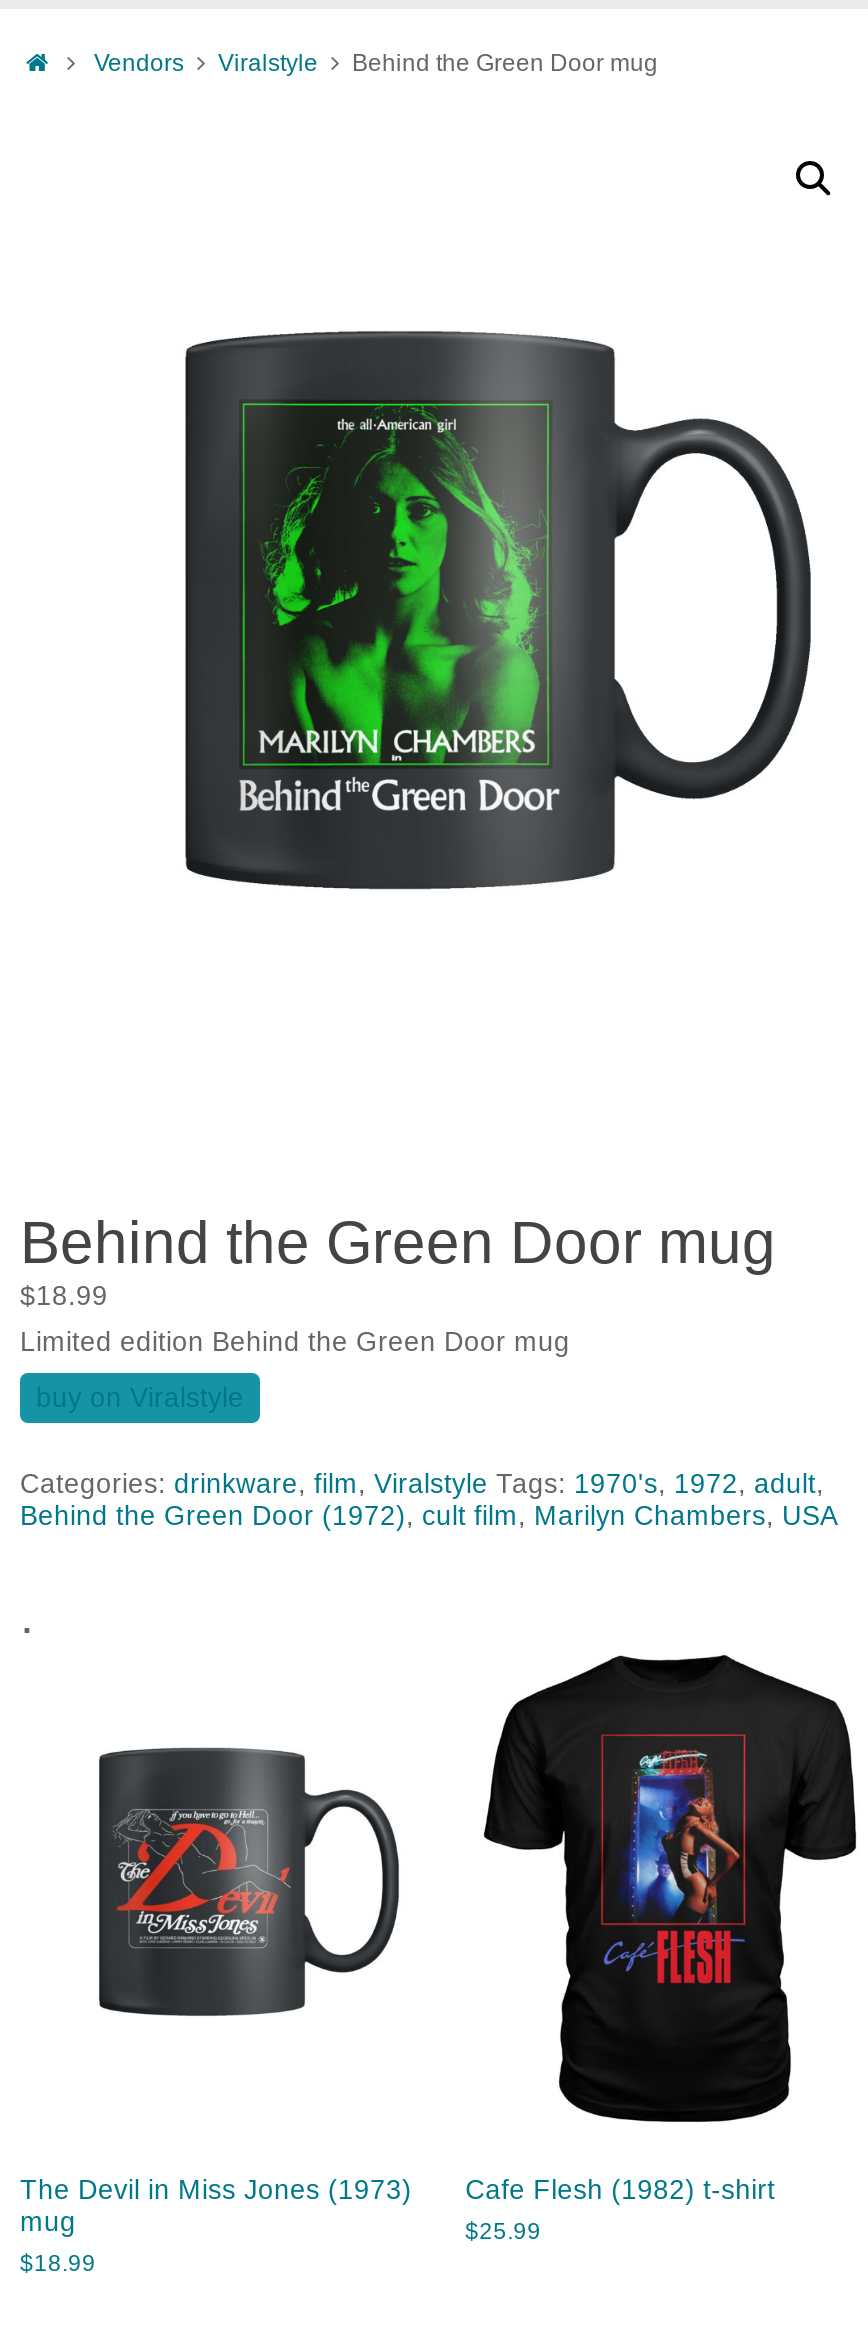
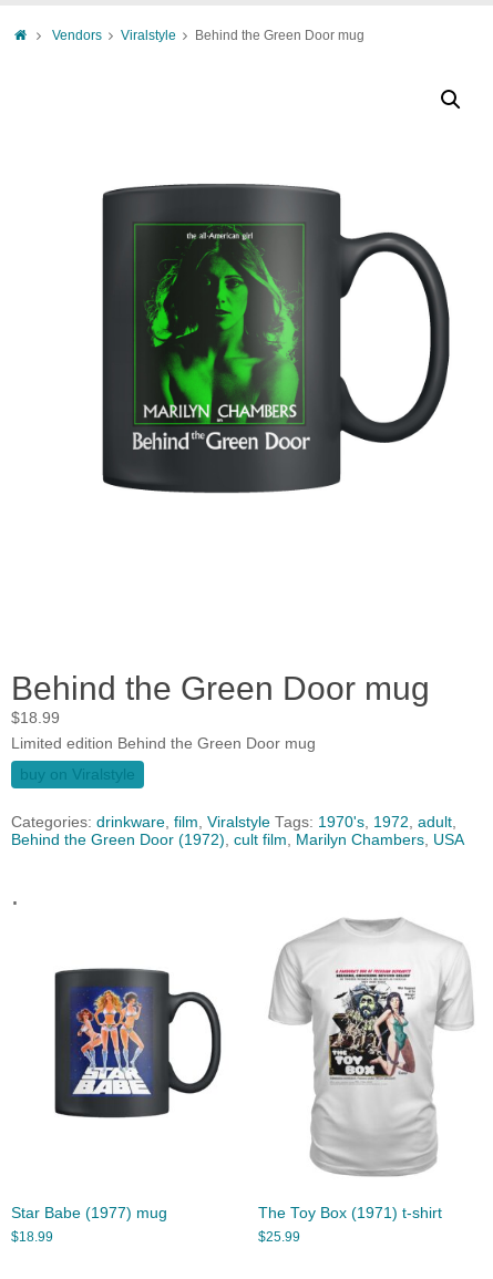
- [image]
- Cafe Flesh (1982) t-shirt
+ [image]
+ The Toy Box (1971) t-shirt

- [image]
+ [image]

- The Devil in Miss Jones (1973)
- mug
+ Star Babe (1977) mug
